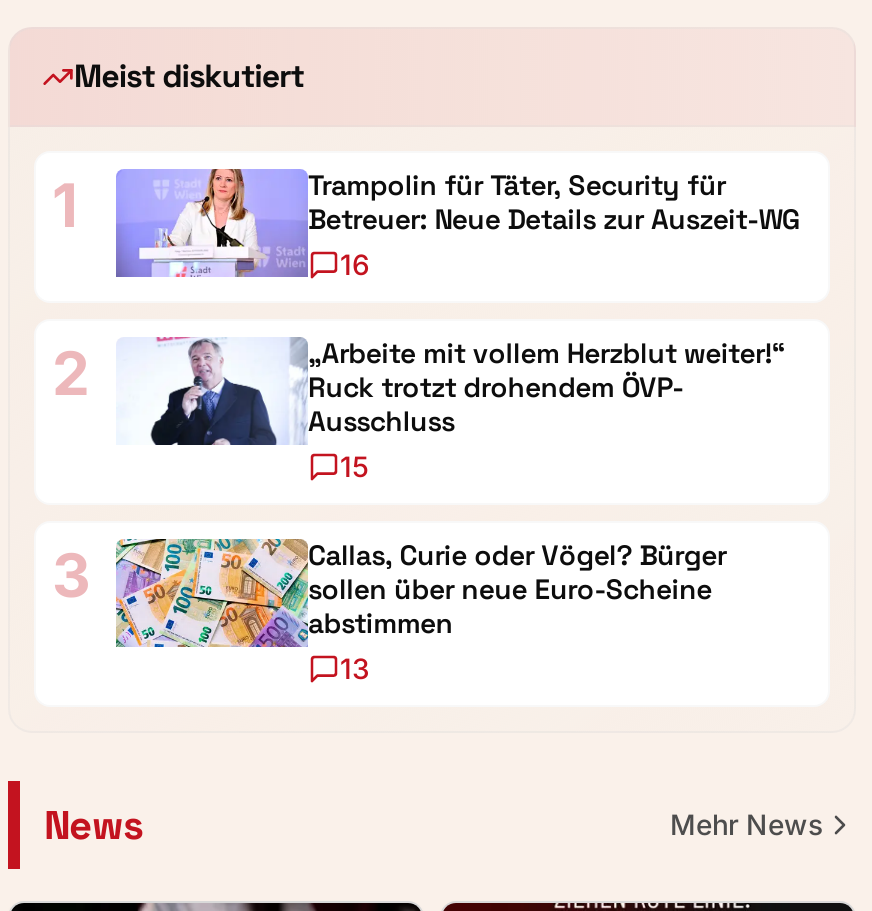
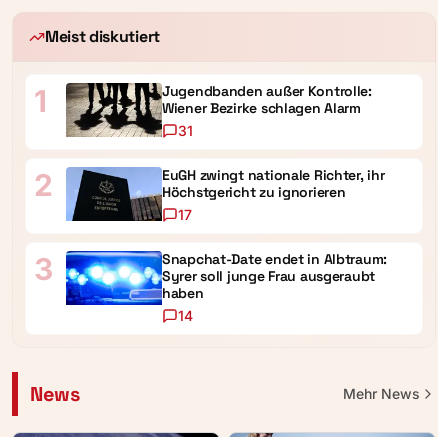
- [image]
- Trampolin für Täter, Security für
- Betreuer: Neue Details zur Auszeit-WG
- 16
+ [image]
+ Jugendbanden außer Kontrolle:
+ Wiener Bezirke schlagen Alarm
+ 31

- [image]
- „Arbeite mit vollem Herzblut weiter!“
- Ruck trotzt drohendem ÖVP-
- Ausschluss
- 15
+ [image]
+ EuGH zwingt nationale Richter, ihr
+ Höchstgericht zu ignorieren
+ 17

- [image]
- Callas, Curie oder Vögel? Bürger
- sollen über neue Euro-Scheine
- abstimmen
- 13
+ [image]
+ Snapchat-Date endet in Albtraum:
+ Syrer soll junge Frau ausgeraubt
+ haben
+ 14
